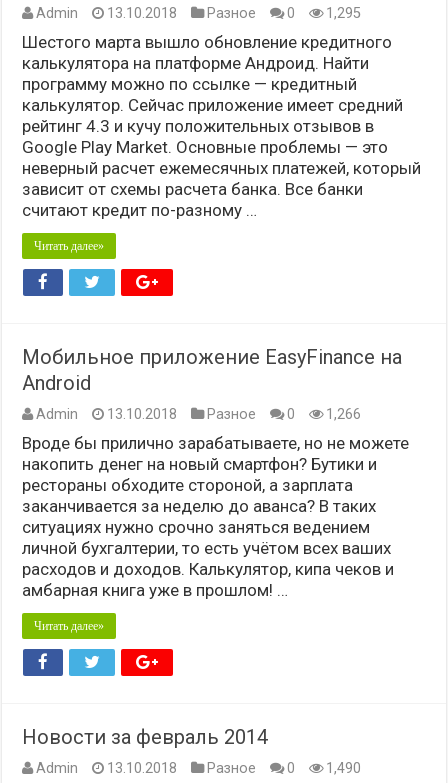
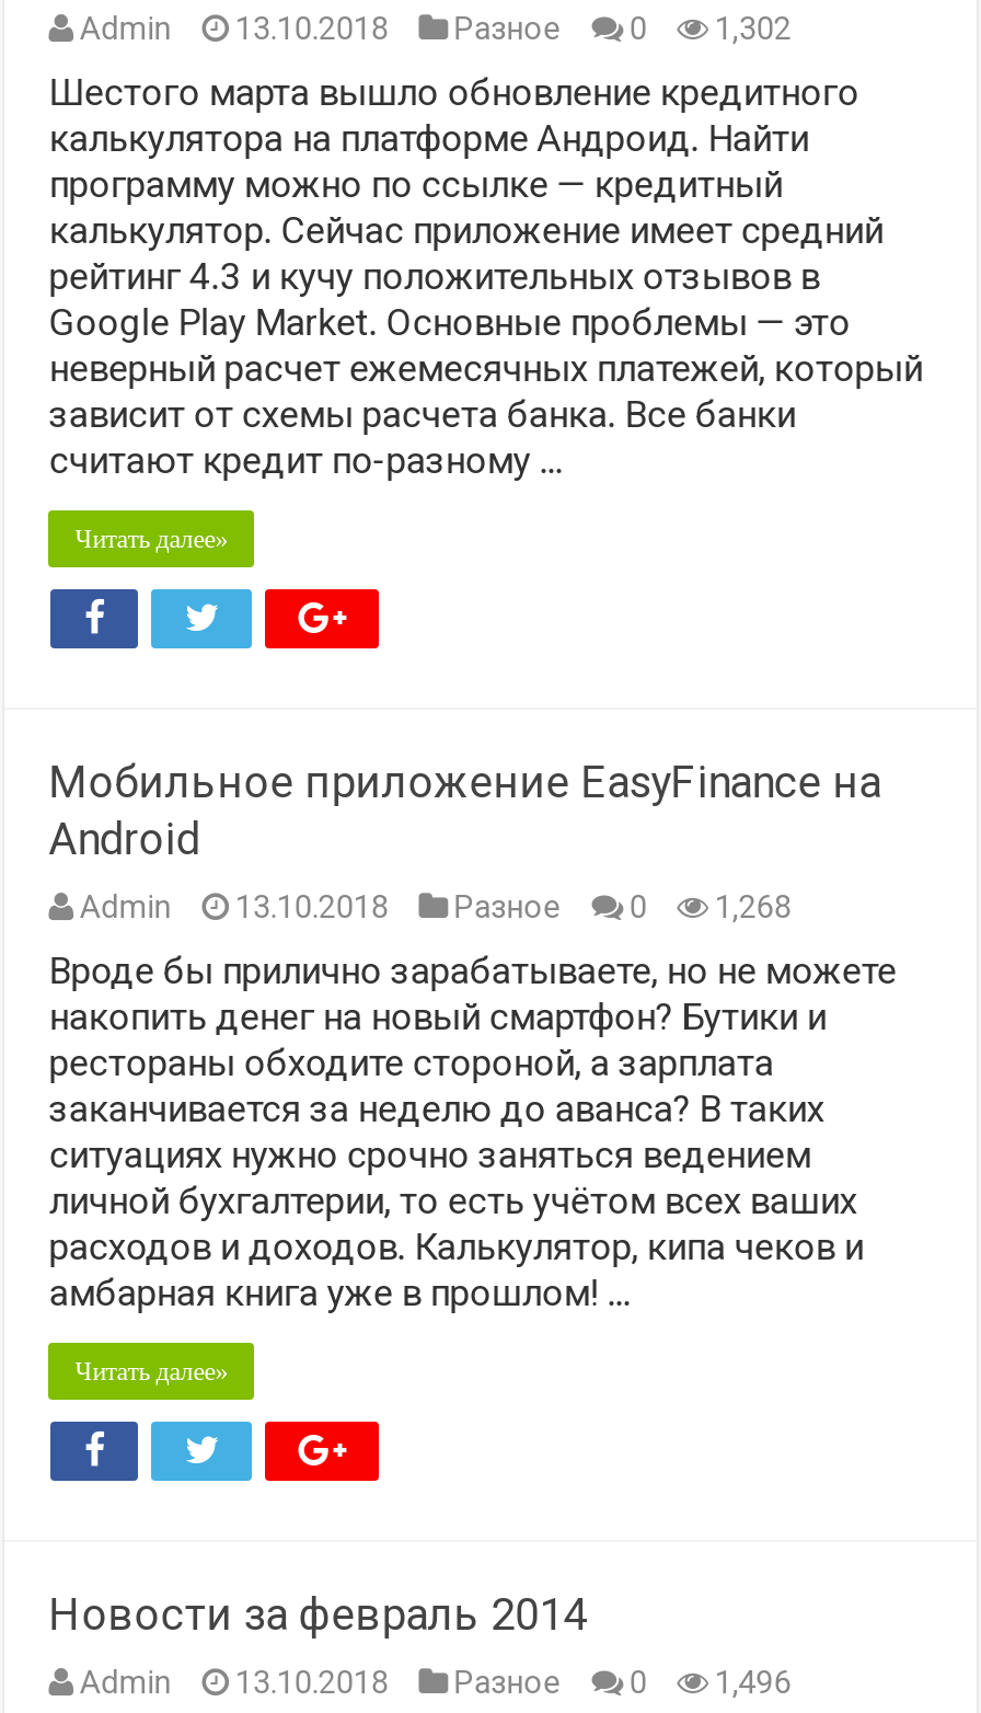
- Admin 13.10.2018 Разное 0 1,295
+ Admin 13.10.2018 Разное 0 1,302

- Admin 13.10.2018 Разное 0 1,266
+ Admin 13.10.2018 Разное 0 1,268

- Admin 13.10.2018 Разное 0 1,490
+ Admin 13.10.2018 Разное 0 1,496
